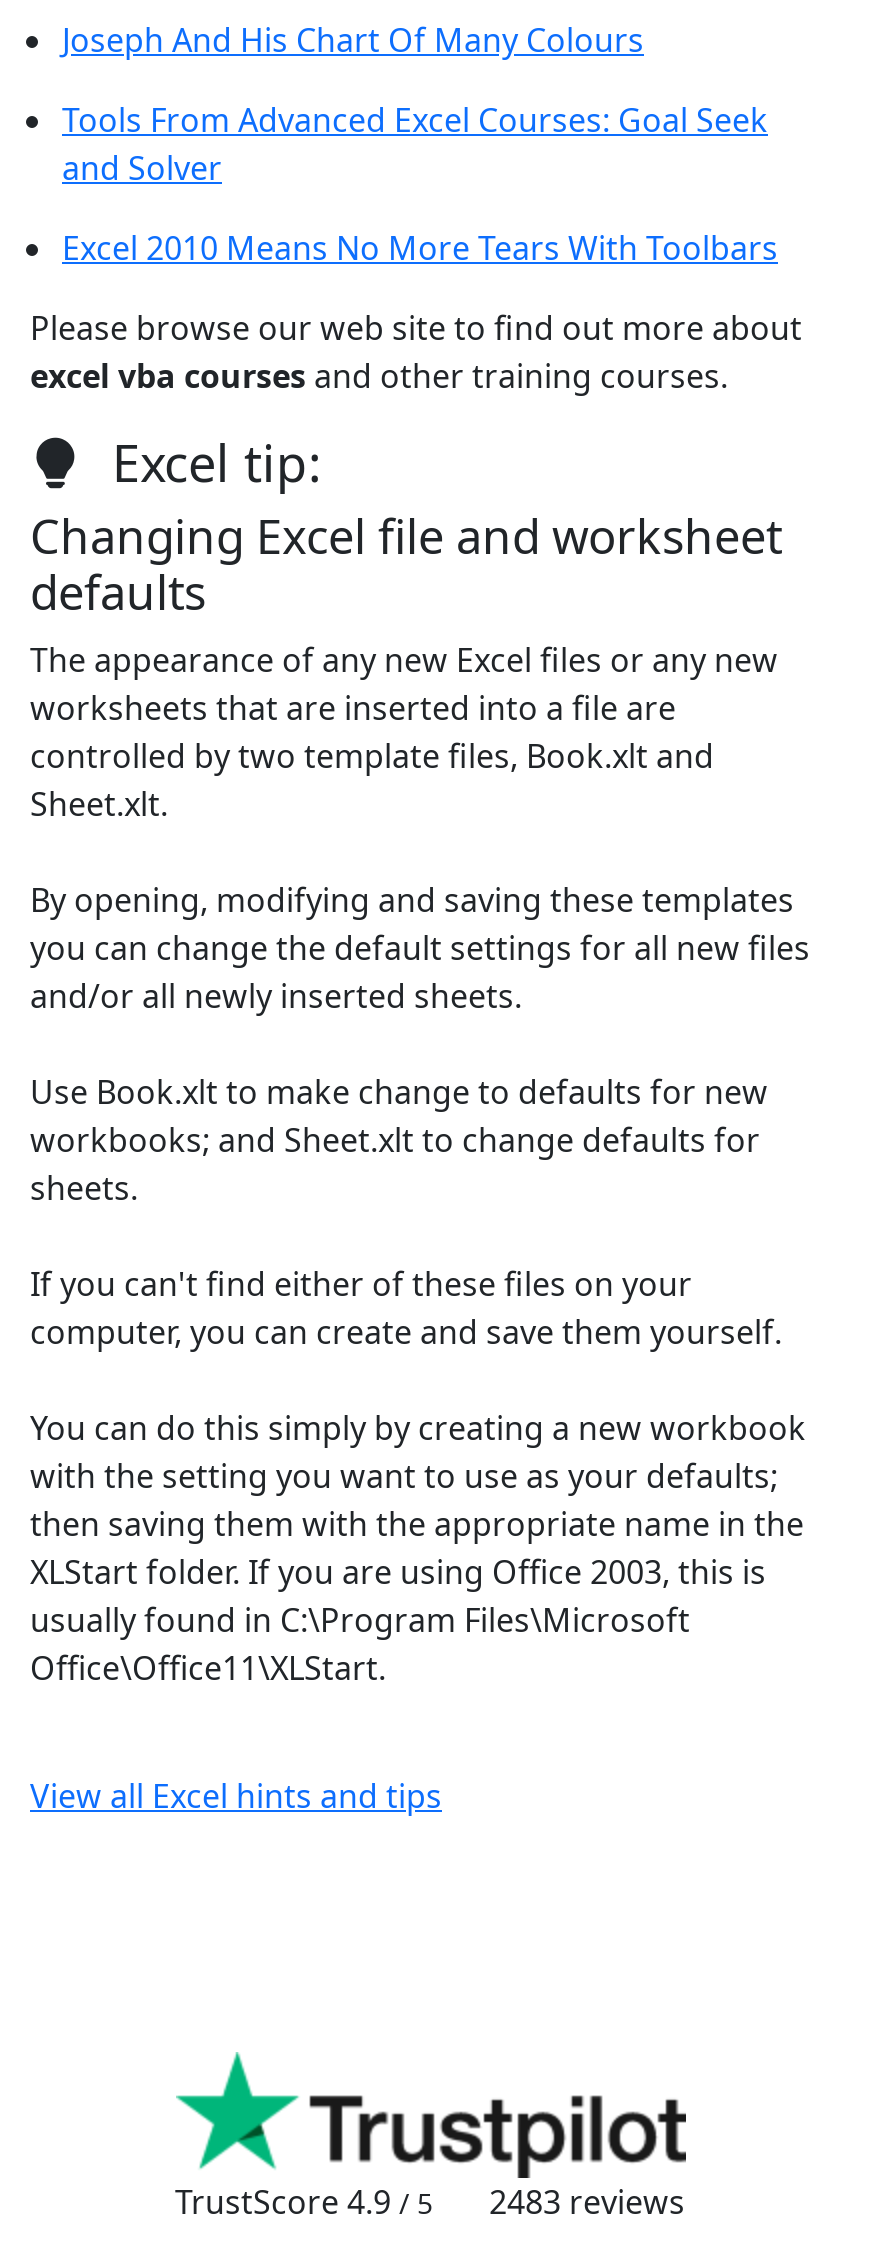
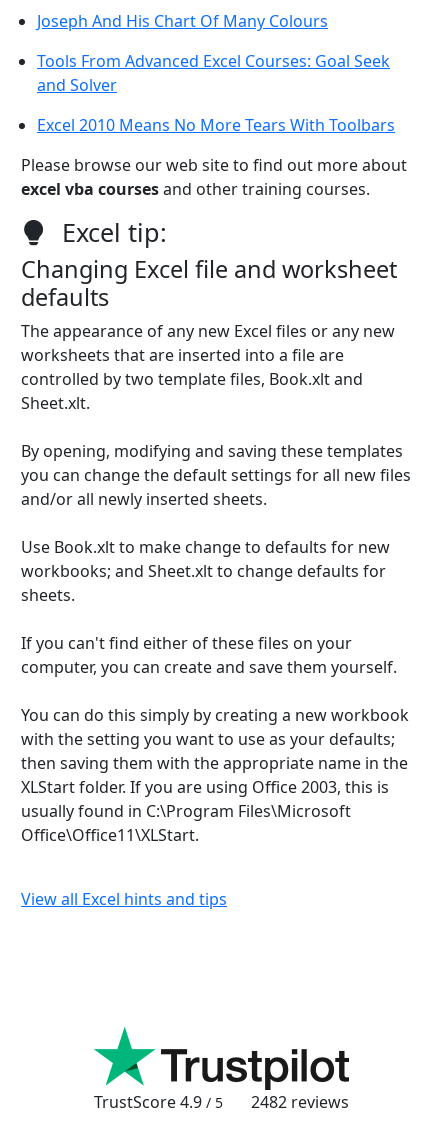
- TrustScore 4.9 / 5 2483 reviews
+ TrustScore 4.9 / 5 2482 reviews
